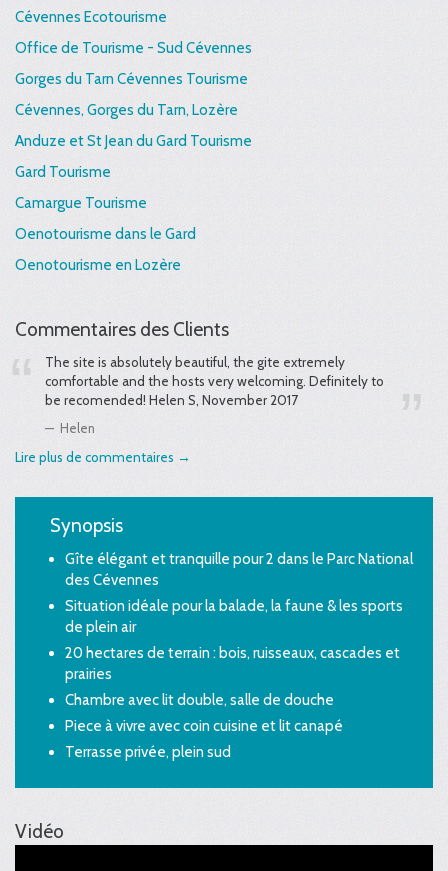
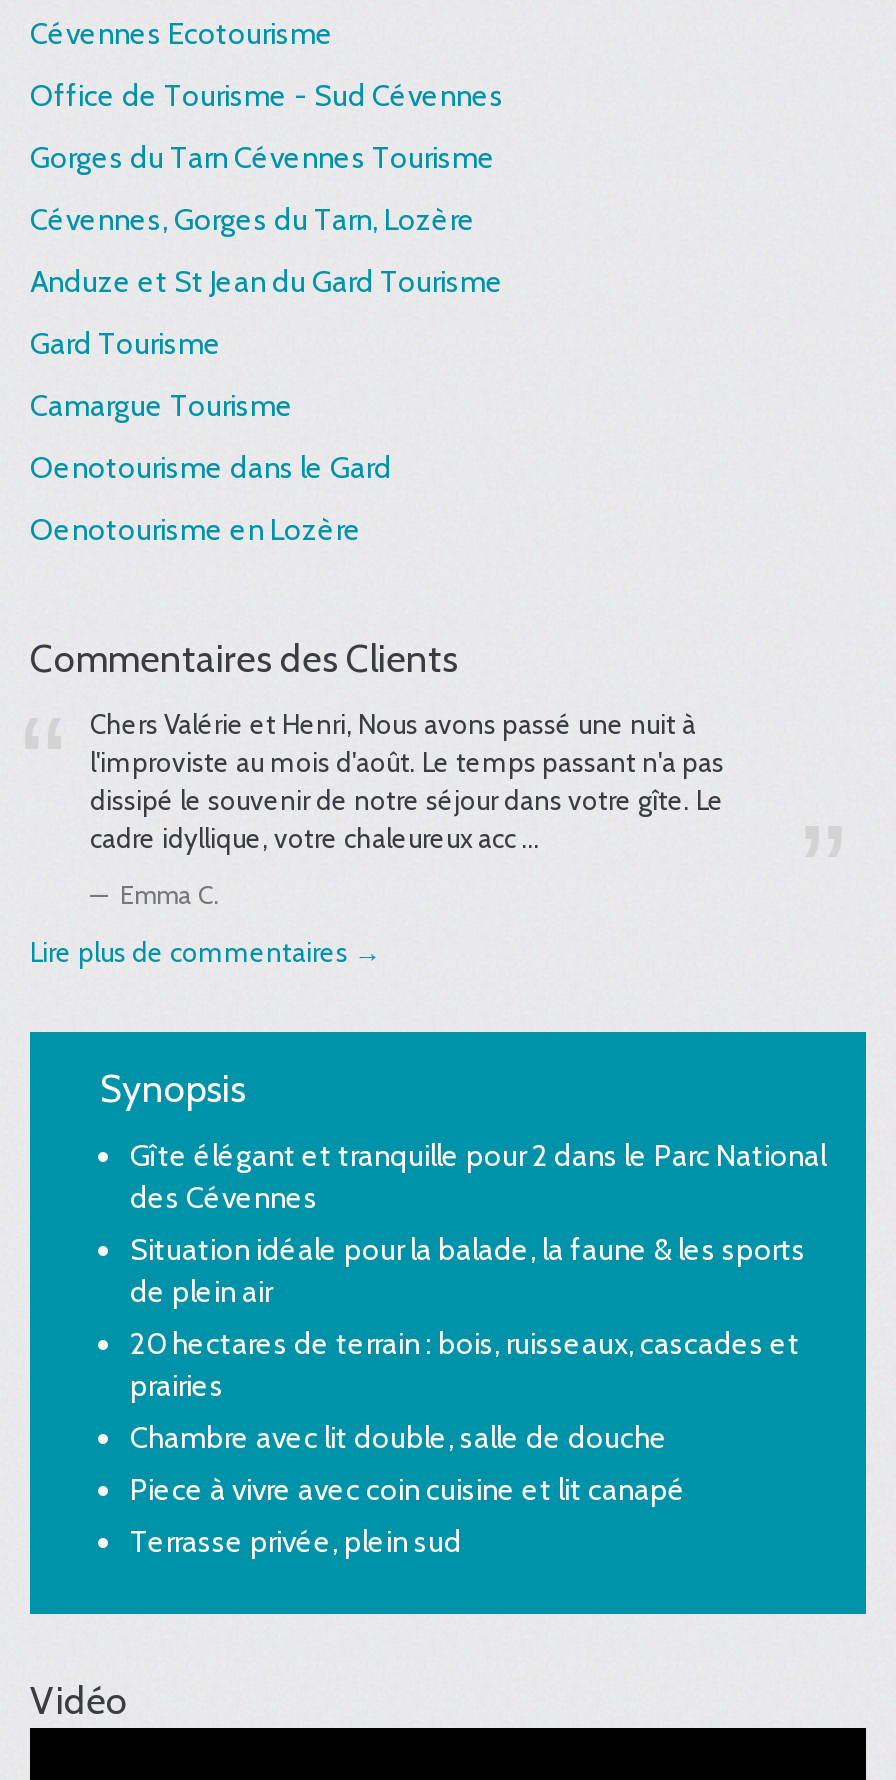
- The site is absolutely beautiful, the gite extremely
- comfortable and the hosts very welcoming. Definitely to
- be recomended! Helen S, November 2017
+ Chers Valérie et Henri, Nous avons passé une nuit à
+ l'improviste au mois d'août. Le temps passant n'a pas
+ dissipé le souvenir de notre séjour dans votre gîte. Le
+ cadre idyllique, votre chaleureux acc ...

- Helen
+ Emma C.
